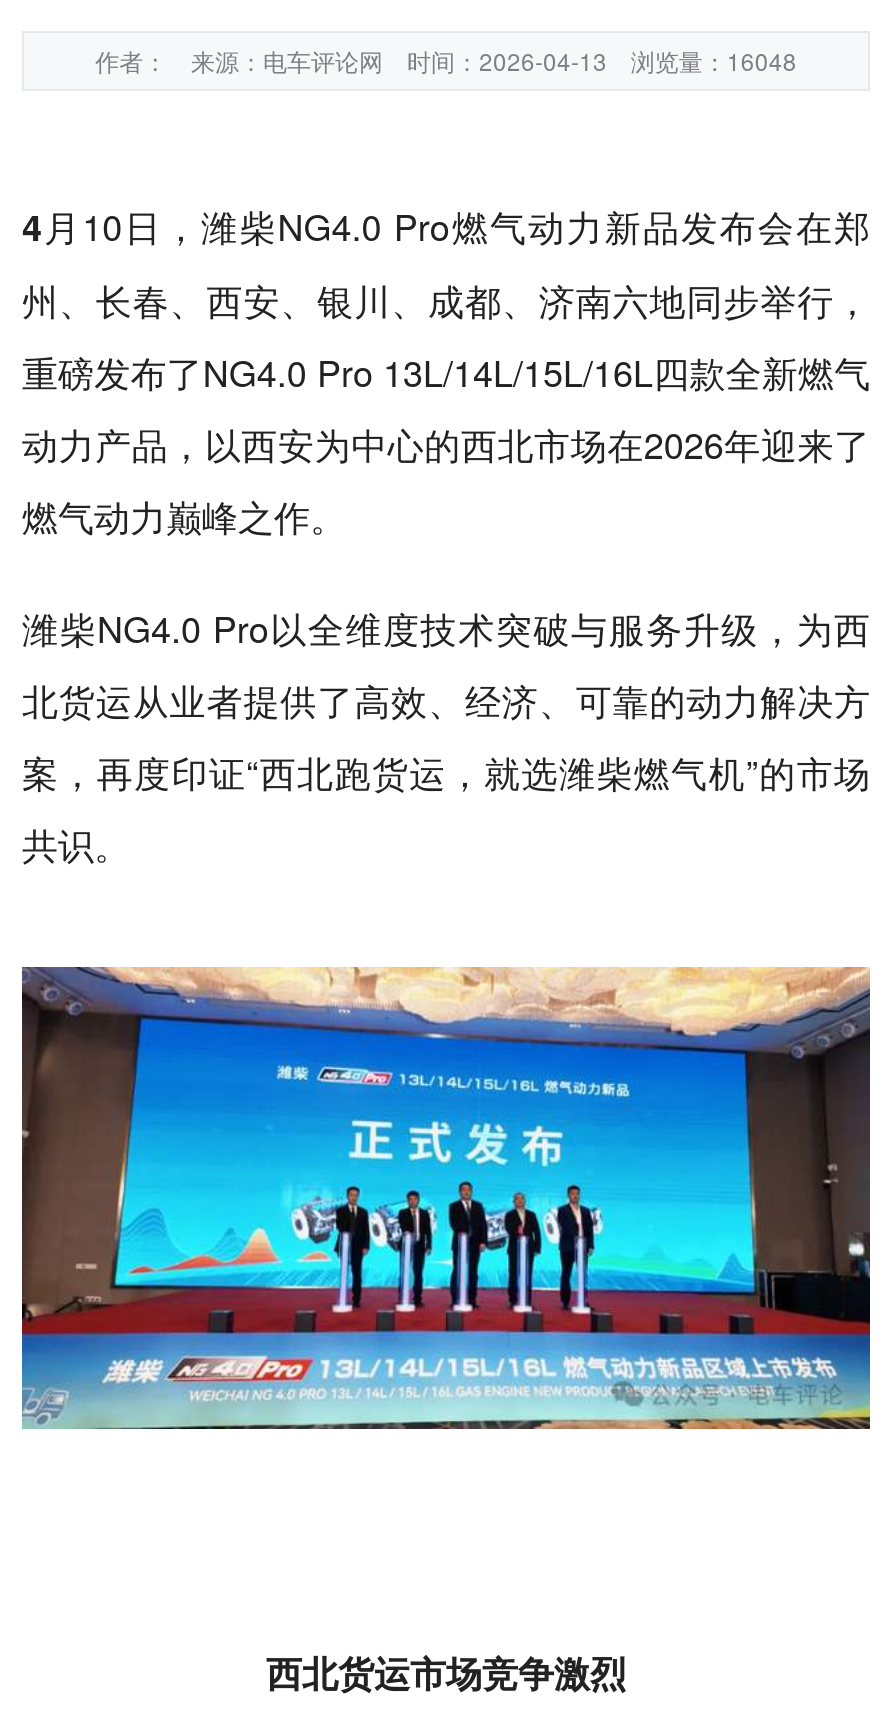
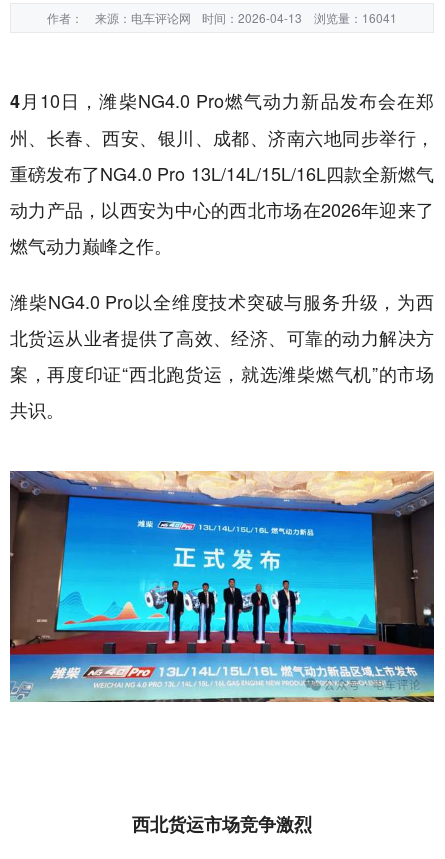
- 作者： 来源：电车评论网 时间：2026-04-13 浏览量：16048
+ 作者： 来源：电车评论网 时间：2026-04-13 浏览量：16041
